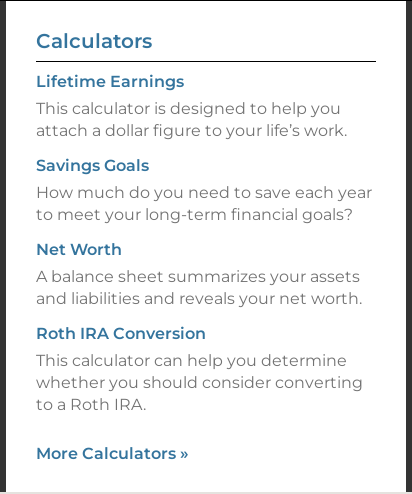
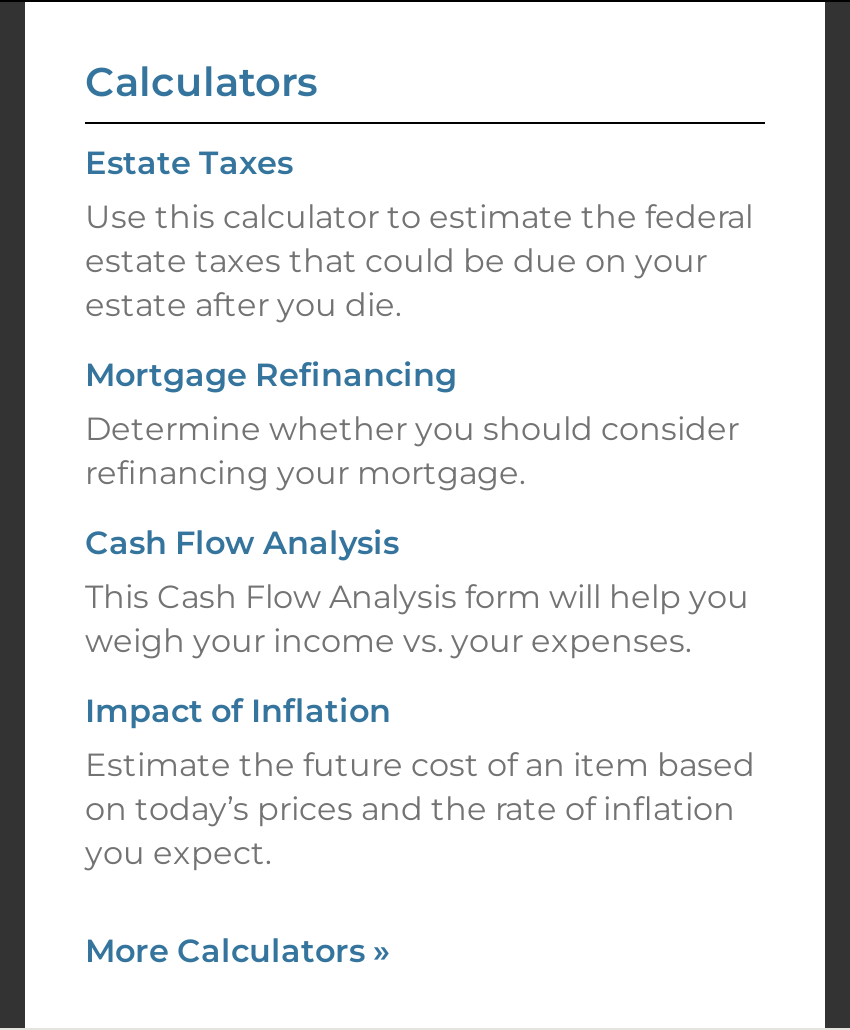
- Lifetime Earnings
- This calculator is designed to help you
- attach a dollar figure to your life’s work.
+ Estate Taxes
+ Use this calculator to estimate the federal
+ estate taxes that could be due on your
+ estate after you die.

- Savings Goals
- How much do you need to save each year
- to meet your long-term financial goals?
+ Mortgage Refinancing
+ Determine whether you should consider
+ refinancing your mortgage.

- Net Worth
- A balance sheet summarizes your assets
- and liabilities and reveals your net worth.
+ Cash Flow Analysis
+ This Cash Flow Analysis form will help you
+ weigh your income vs. your expenses.

- Roth IRA Conversion
- This calculator can help you determine
- whether you should consider converting
- to a Roth IRA.
+ Impact of Inflation
+ Estimate the future cost of an item based
+ on today’s prices and the rate of inflation
+ you expect.
